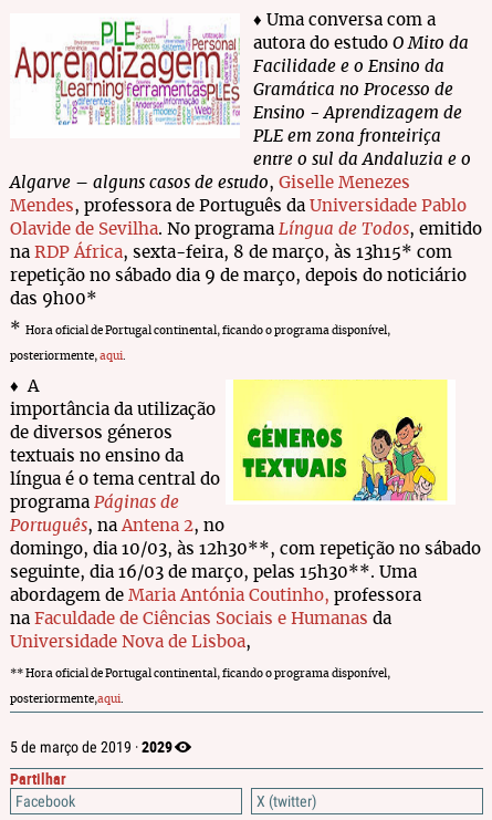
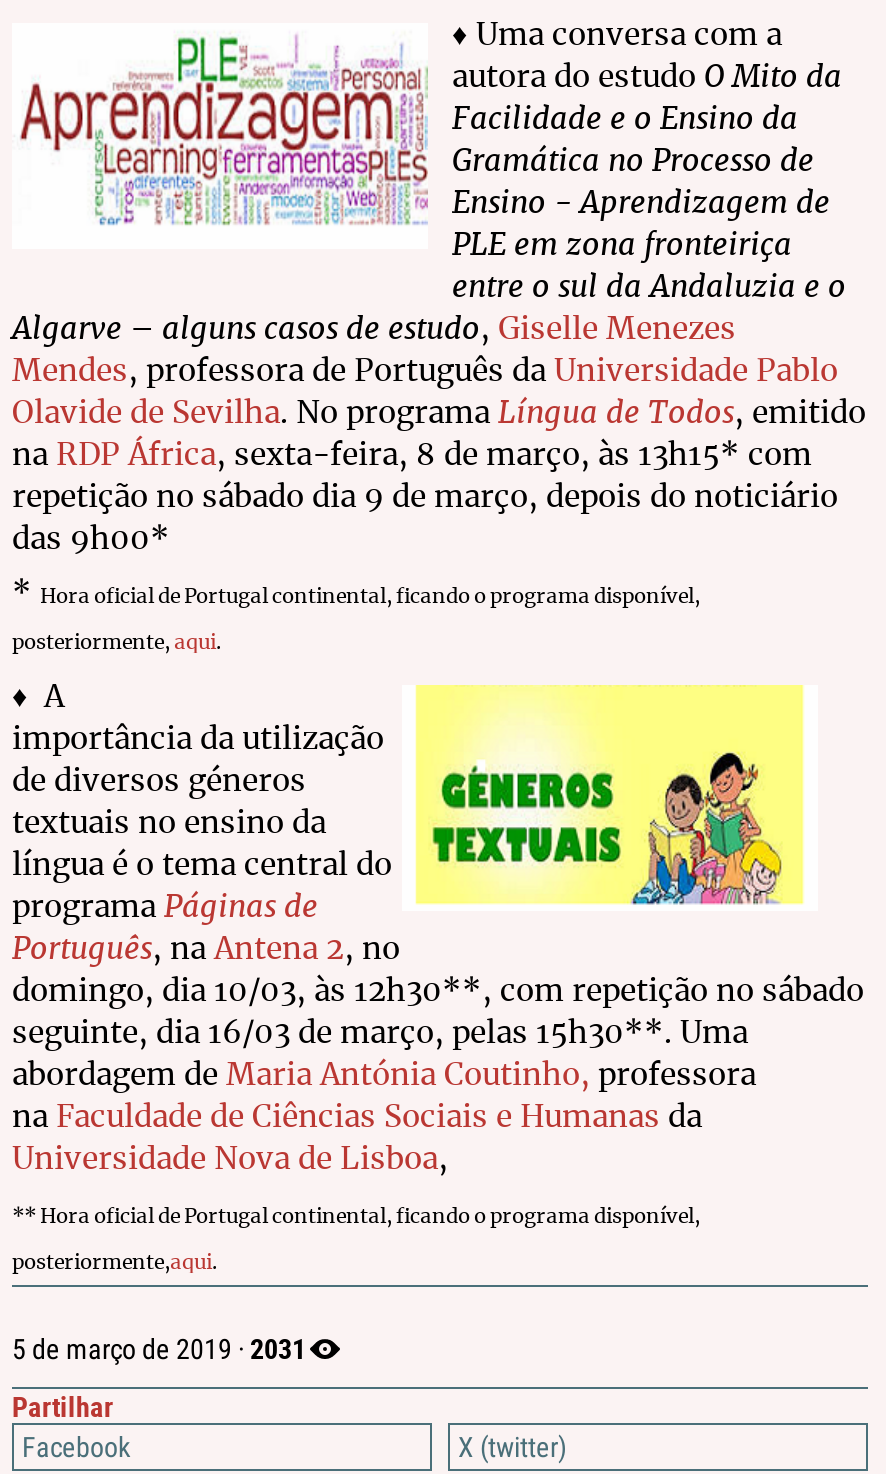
- 5 de março de 2019 · 2029
+ 5 de março de 2019 · 2031
